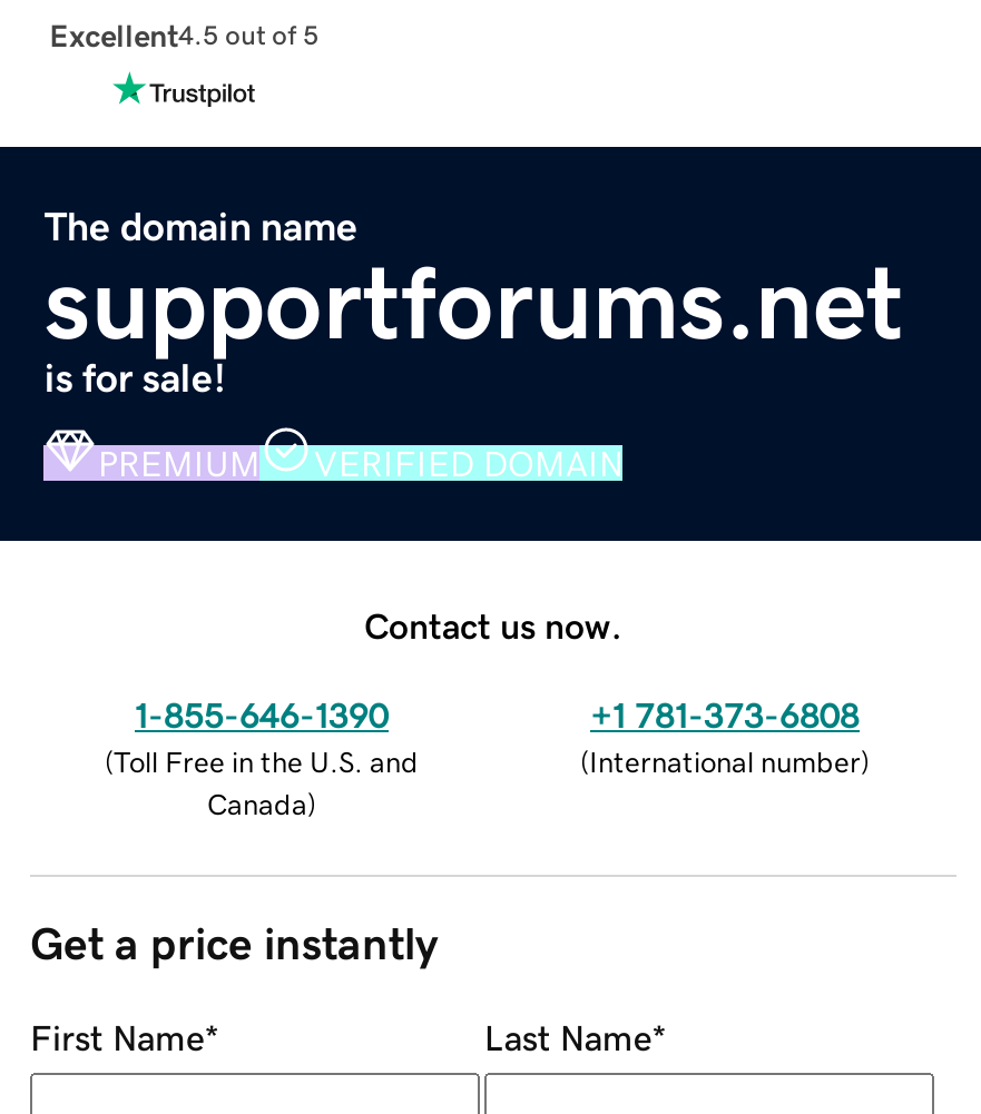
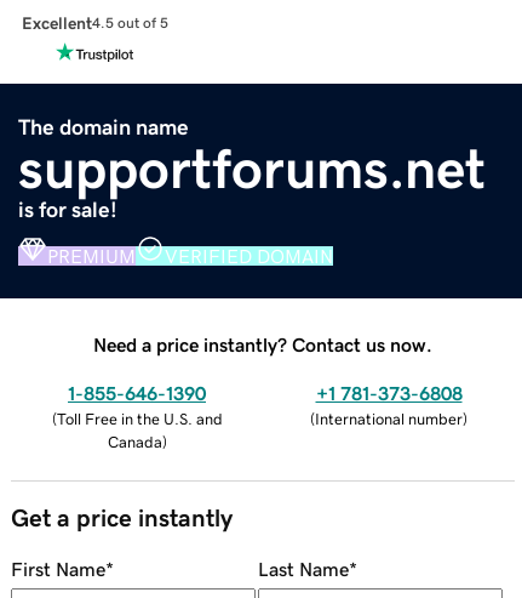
- Contact us now.
+ Need a price instantly? Contact us now.
